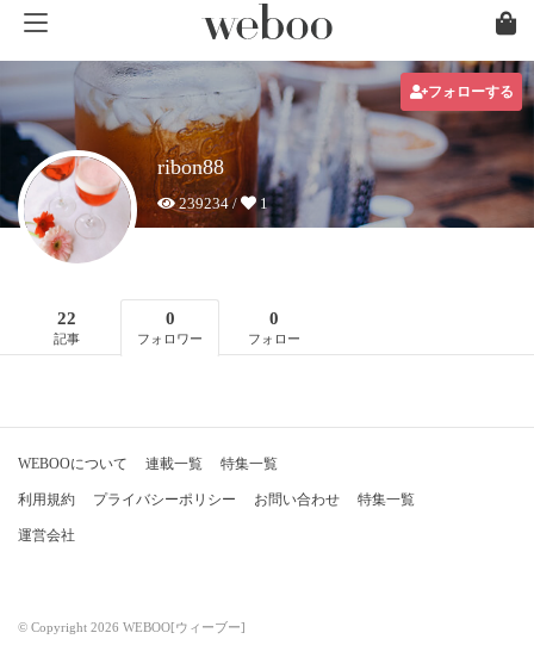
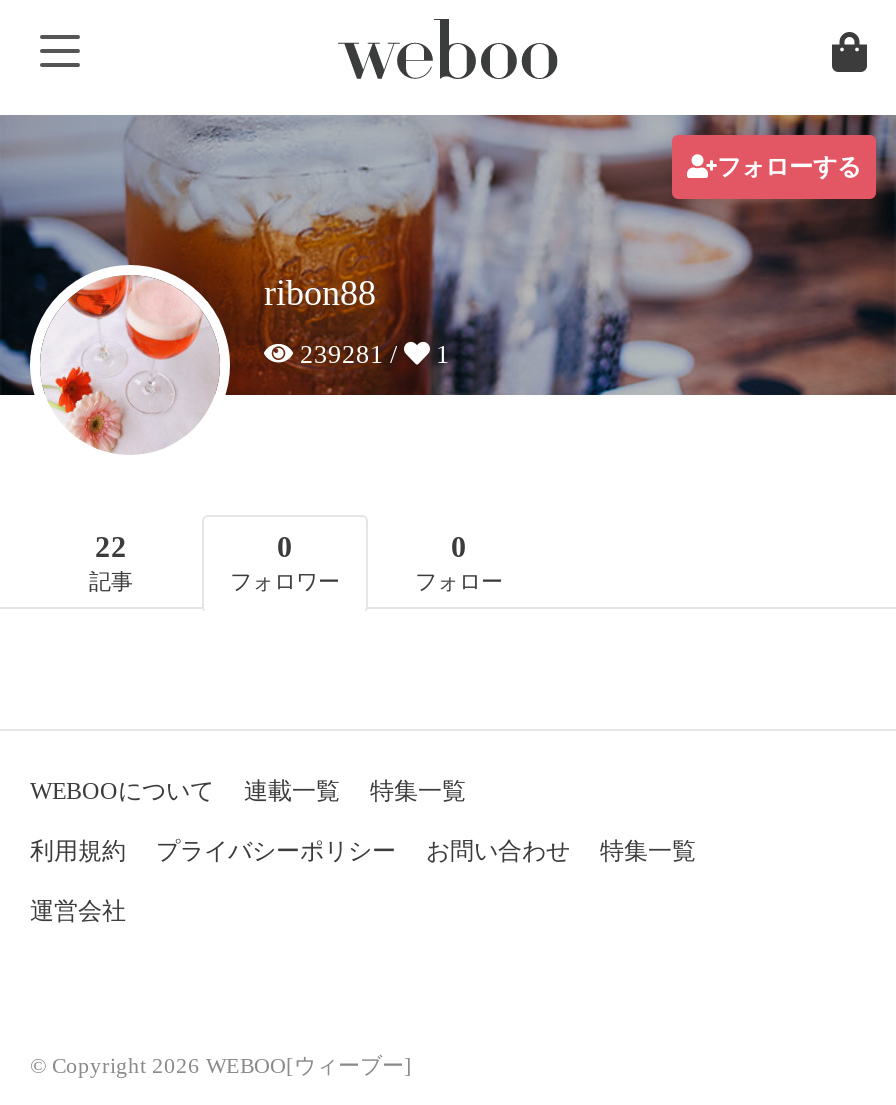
- 239234 / 1
+ 239281 / 1
